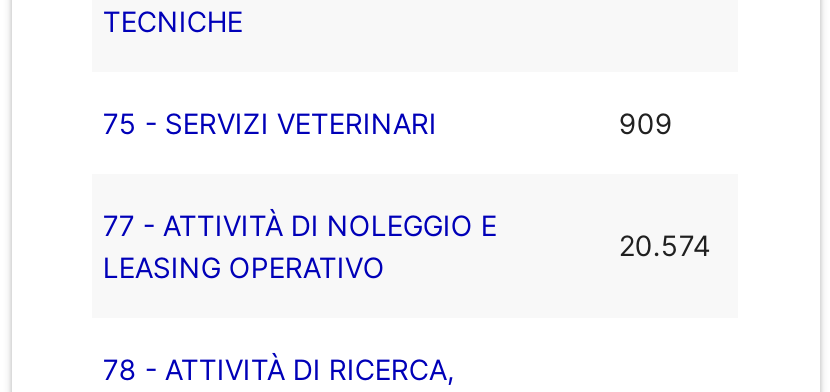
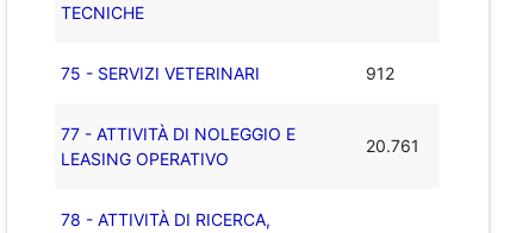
- 909
+ 912

- 20.574
+ 20.761
